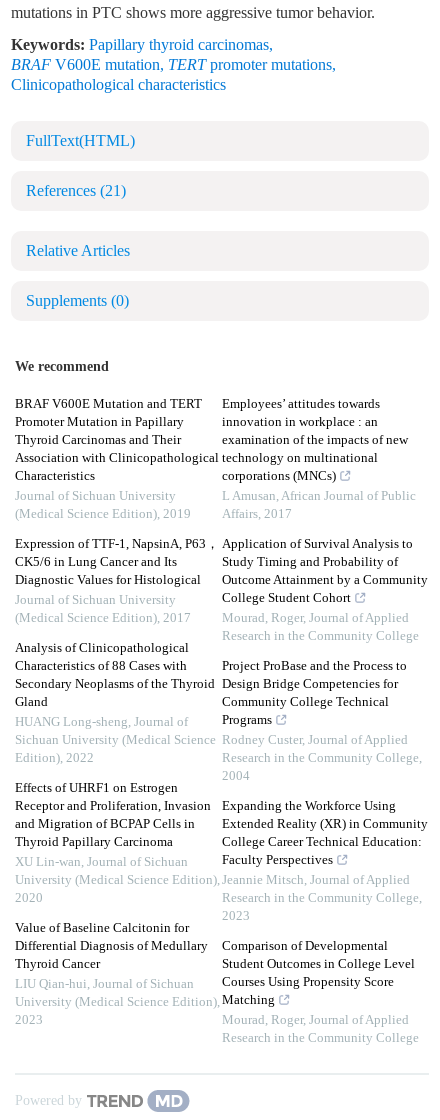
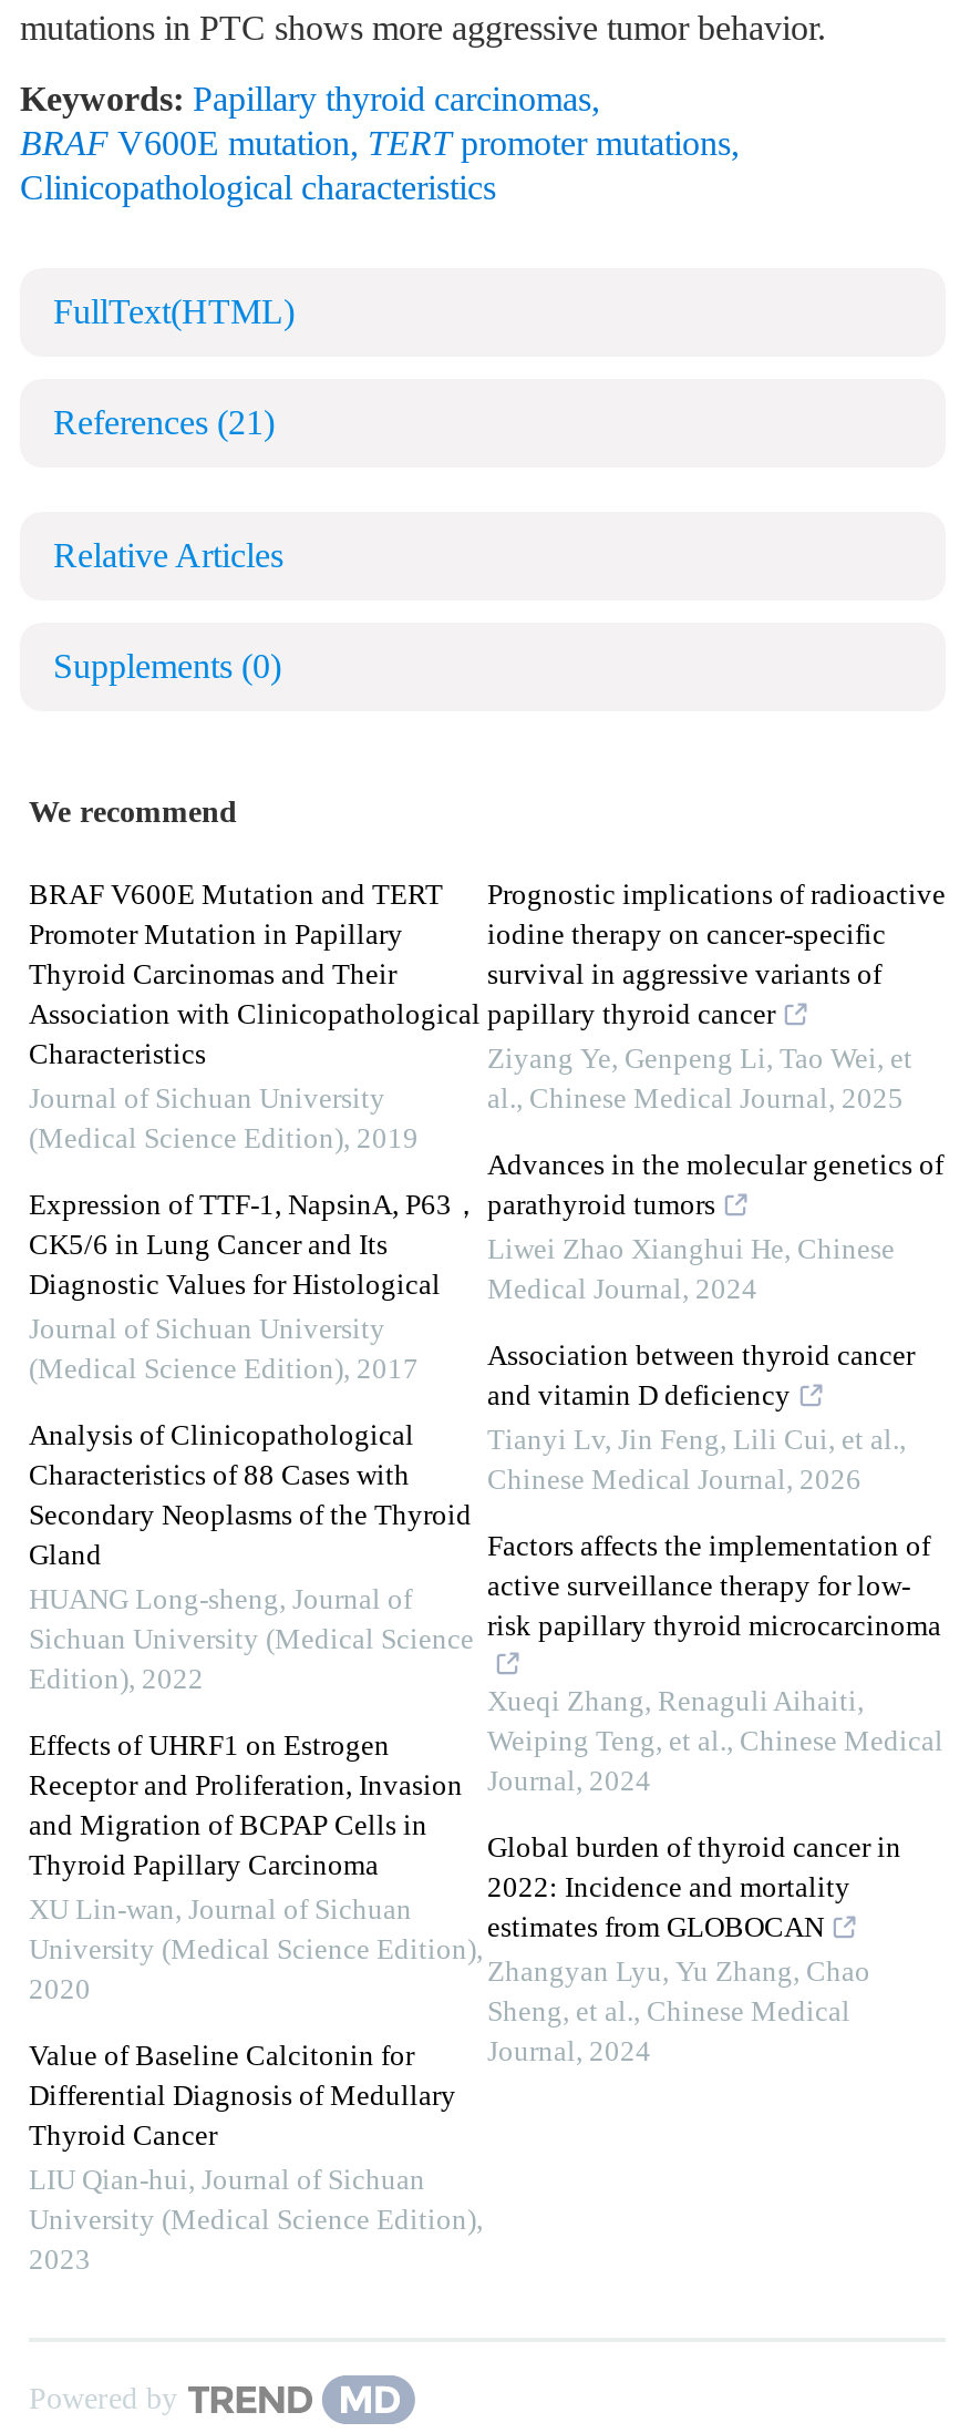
- Employees’ attitudes towards
- innovation in workplace : an
- examination of the impacts of new
- technology on multinational
- corporations (MNCs)
- L Amusan, African Journal of Public
- Affairs, 2017
- Application of Survival Analysis to
- Study Timing and Probability of
- Outcome Attainment by a Community
- College Student Cohort
- Mourad, Roger, Journal of Applied
- Research in the Community College
- Project ProBase and the Process to
- Design Bridge Competencies for
- Community College Technical
- Programs
- Rodney Custer, Journal of Applied
- Research in the Community College,
- 2004
- Expanding the Workforce Using
- Extended Reality (XR) in Community
- College Career Technical Education:
- Faculty Perspectives
- Jeannie Mitsch, Journal of Applied
- Research in the Community College,
- 2023
- Comparison of Developmental
- Student Outcomes in College Level
- Courses Using Propensity Score
- Matching
- Mourad, Roger, Journal of Applied
- Research in the Community College
+ Prognostic implications of radioactive
+ iodine therapy on cancer-specific
+ survival in aggressive variants of
+ papillary thyroid cancer
+ Ziyang Ye, Genpeng Li, Tao Wei, et
+ al., Chinese Medical Journal, 2025
+ Advances in the molecular genetics of
+ parathyroid tumors
+ Liwei Zhao Xianghui He, Chinese
+ Medical Journal, 2024
+ Association between thyroid cancer
+ and vitamin D deficiency
+ Tianyi Lv, Jin Feng, Lili Cui, et al.,
+ Chinese Medical Journal, 2026
+ Factors affects the implementation of
+ active surveillance therapy for low-
+ risk papillary thyroid microcarcinoma
+ Xueqi Zhang, Renaguli Aihaiti,
+ Weiping Teng, et al., Chinese Medical
+ Journal, 2024
+ Global burden of thyroid cancer in
+ 2022: Incidence and mortality
+ estimates from GLOBOCAN
+ Zhangyan Lyu, Yu Zhang, Chao
+ Sheng, et al., Chinese Medical
+ Journal, 2024
